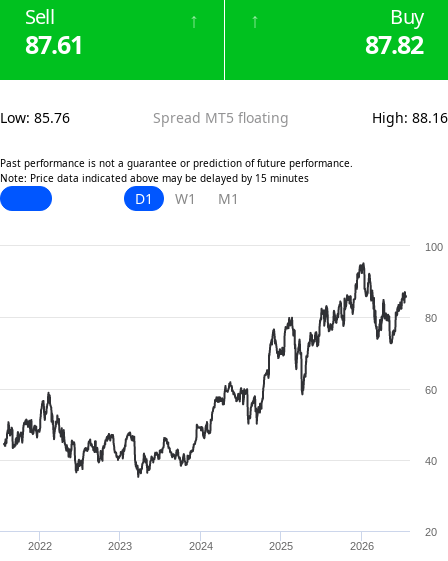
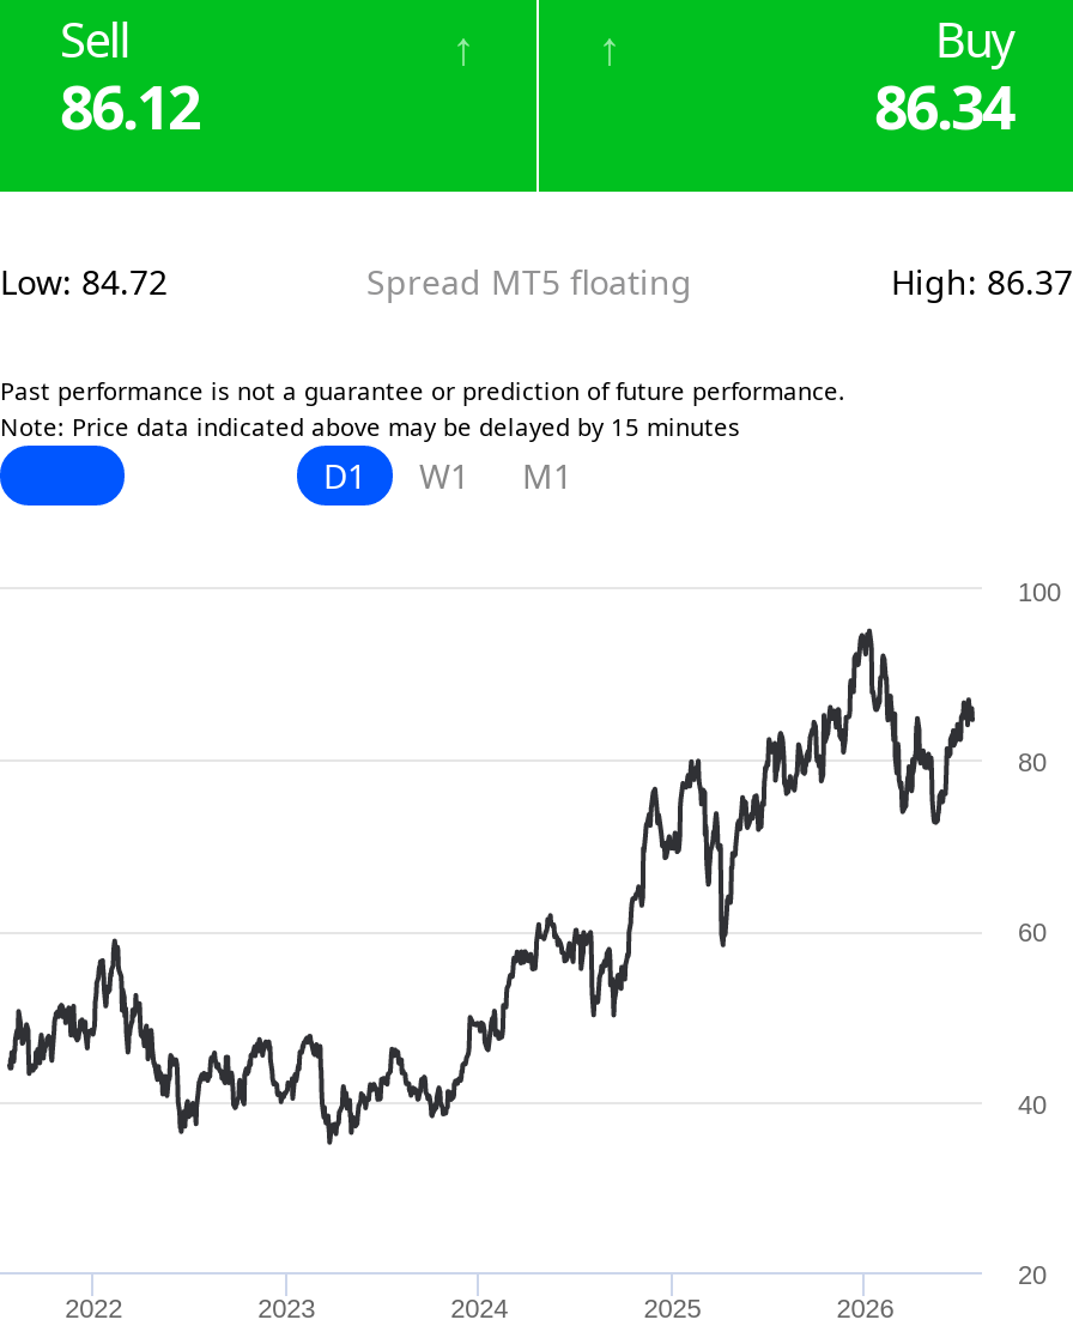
- 87.61
+ 86.12

- 87.82
+ 86.34

- Low: 85.76
+ Low: 84.72

- High: 88.16
+ High: 86.37
